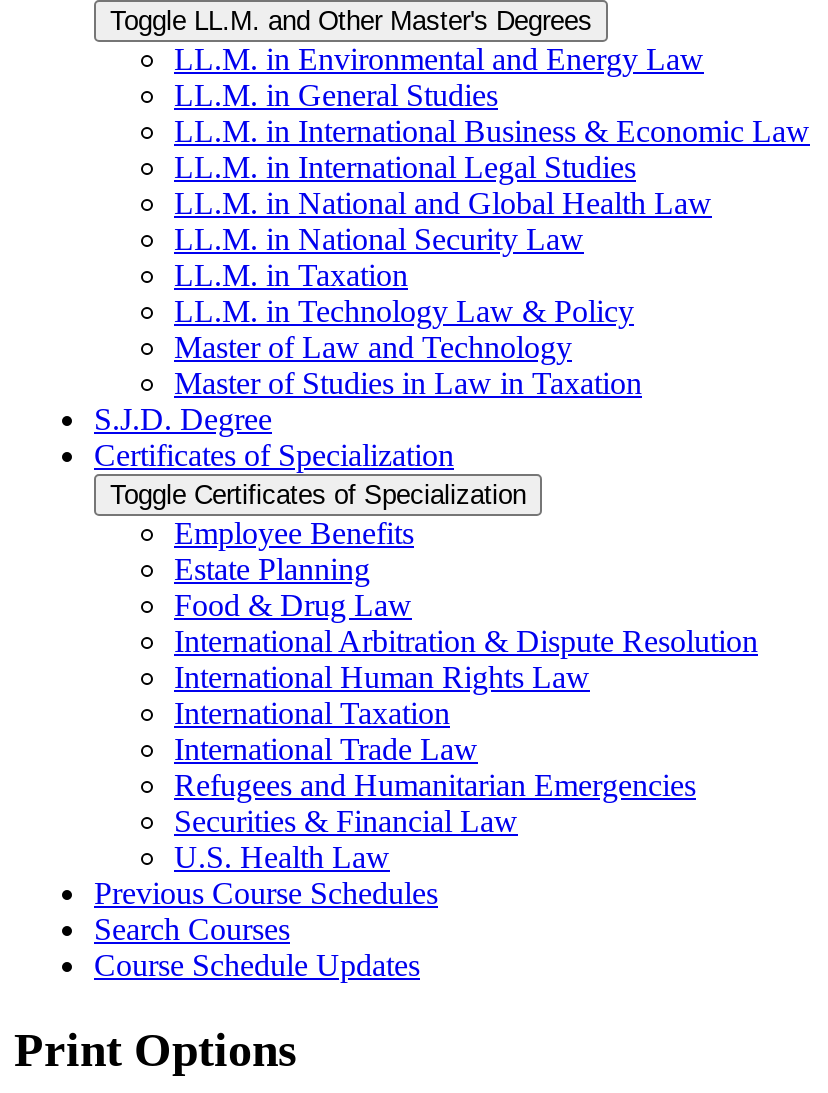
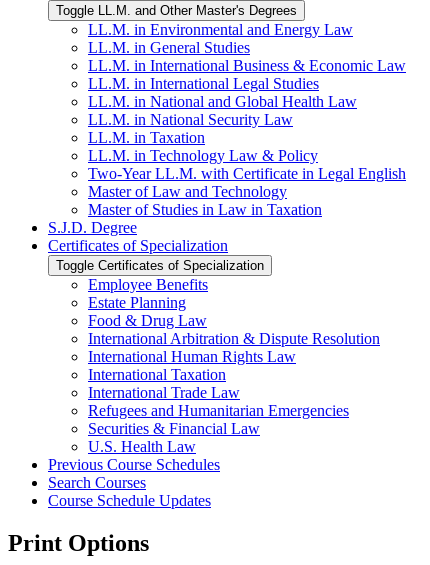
+ Two-Year LL.M. with Certificate in Legal English
